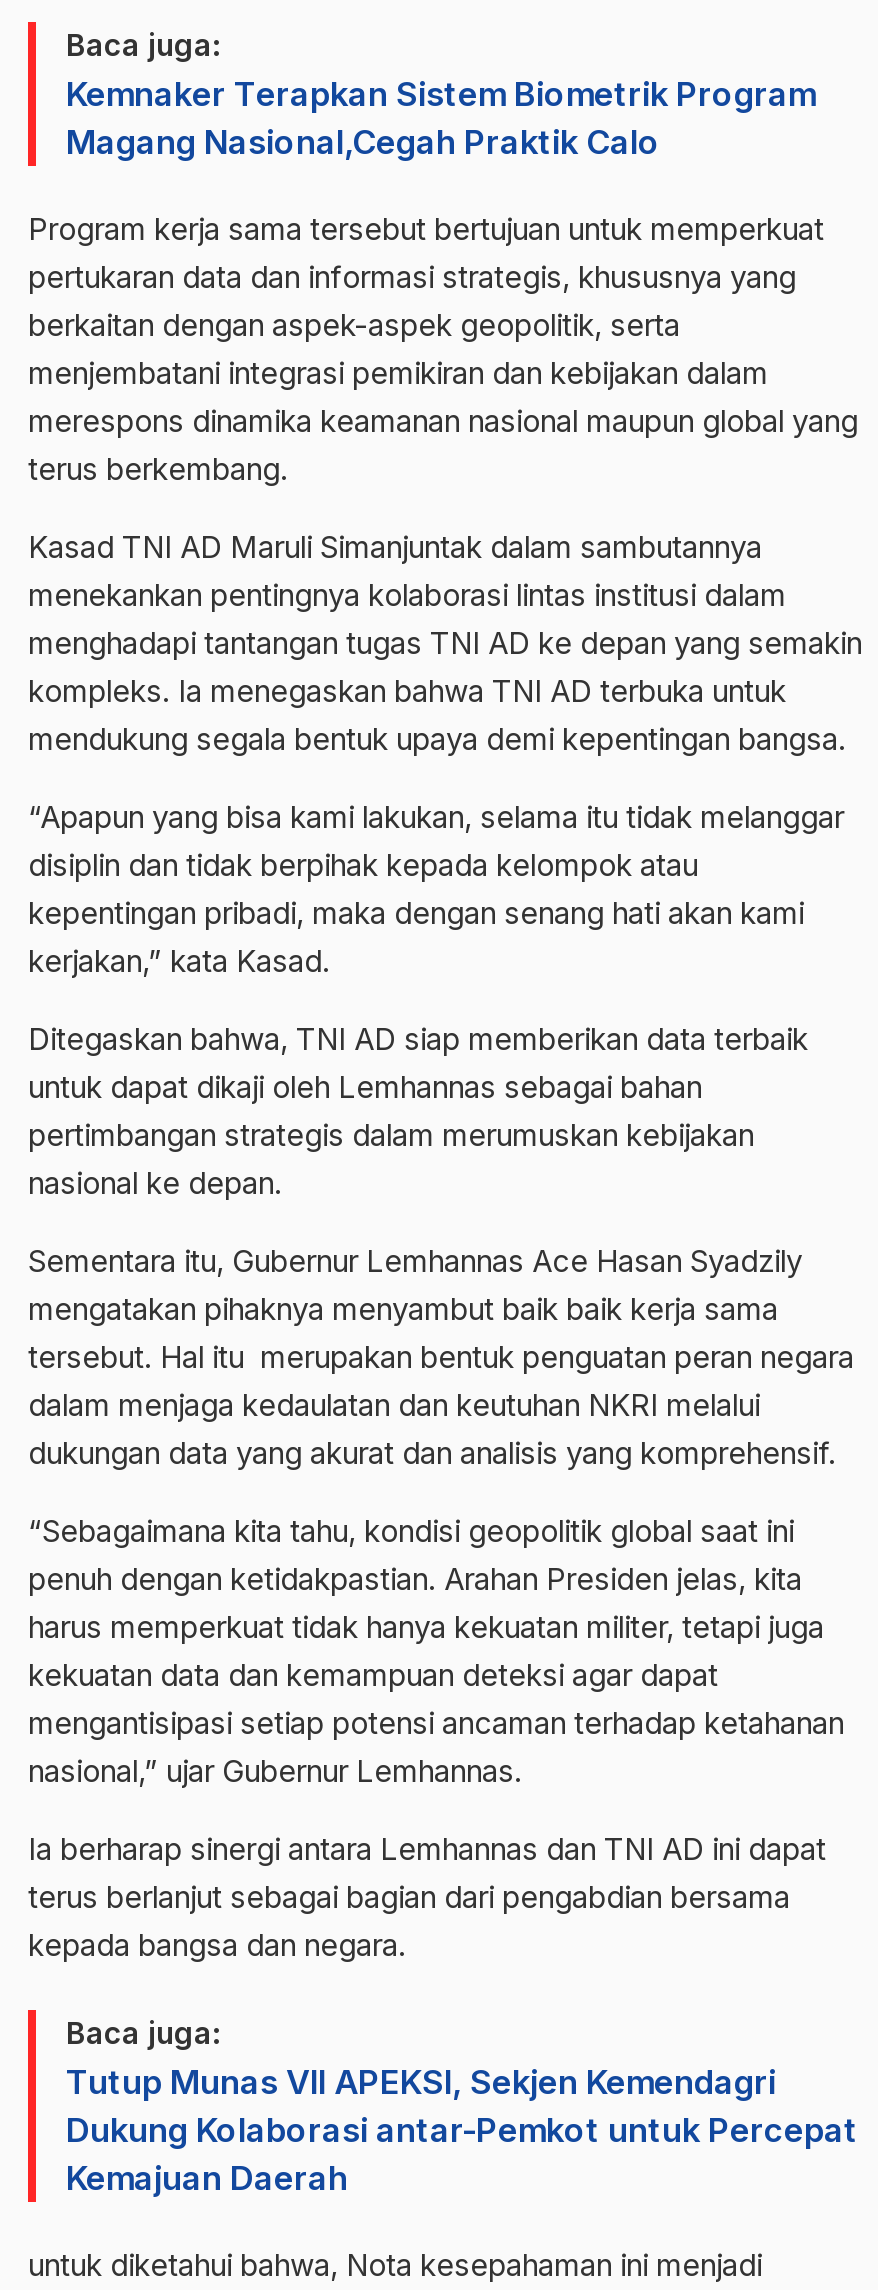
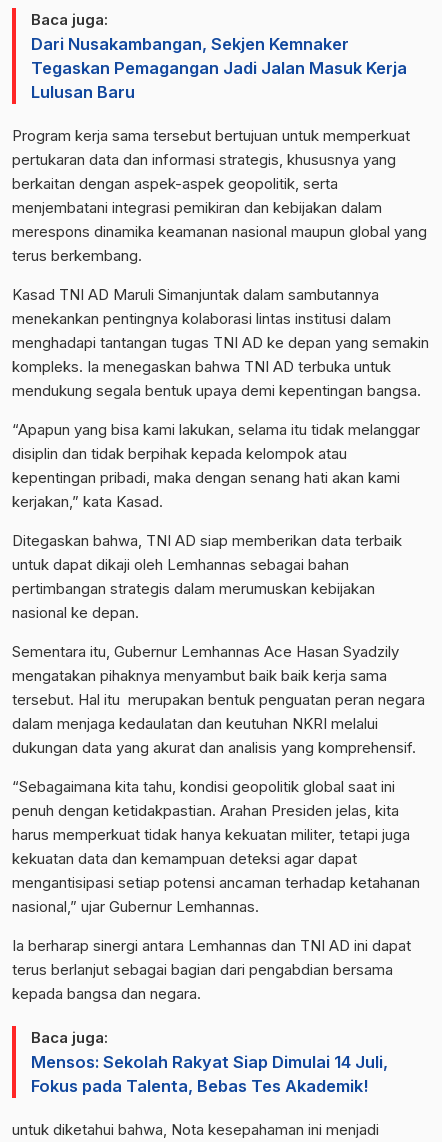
- Kemnaker Terapkan Sistem Biometrik Program
- Magang Nasional,Cegah Praktik Calo
+ Dari Nusakambangan, Sekjen Kemnaker
+ Tegaskan Pemagangan Jadi Jalan Masuk Kerja
+ Lulusan Baru

moved down: Program kerja sama tersebut bertujuan untuk memperkuat | pertukaran data dan informasi strategis, khususnya yang | berkaitan dengan aspek-aspek geopolitik, serta | ... | kepada bangsa dan negara. | Baca juga:

- Tutup Munas VII APEKSI, Sekjen Kemendagri
- Dukung Kolaborasi antar-Pemkot untuk Percepat
- Kemajuan Daerah
+ Mensos: Sekolah Rakyat Siap Dimulai 14 Juli,
+ Fokus pada Talenta, Bebas Tes Akademik!
